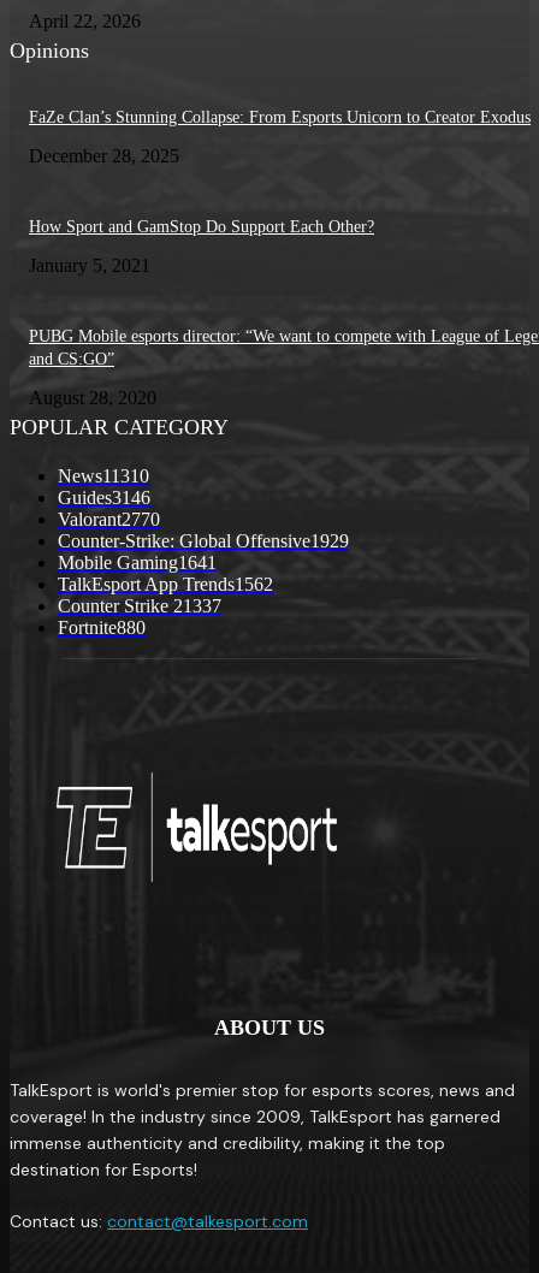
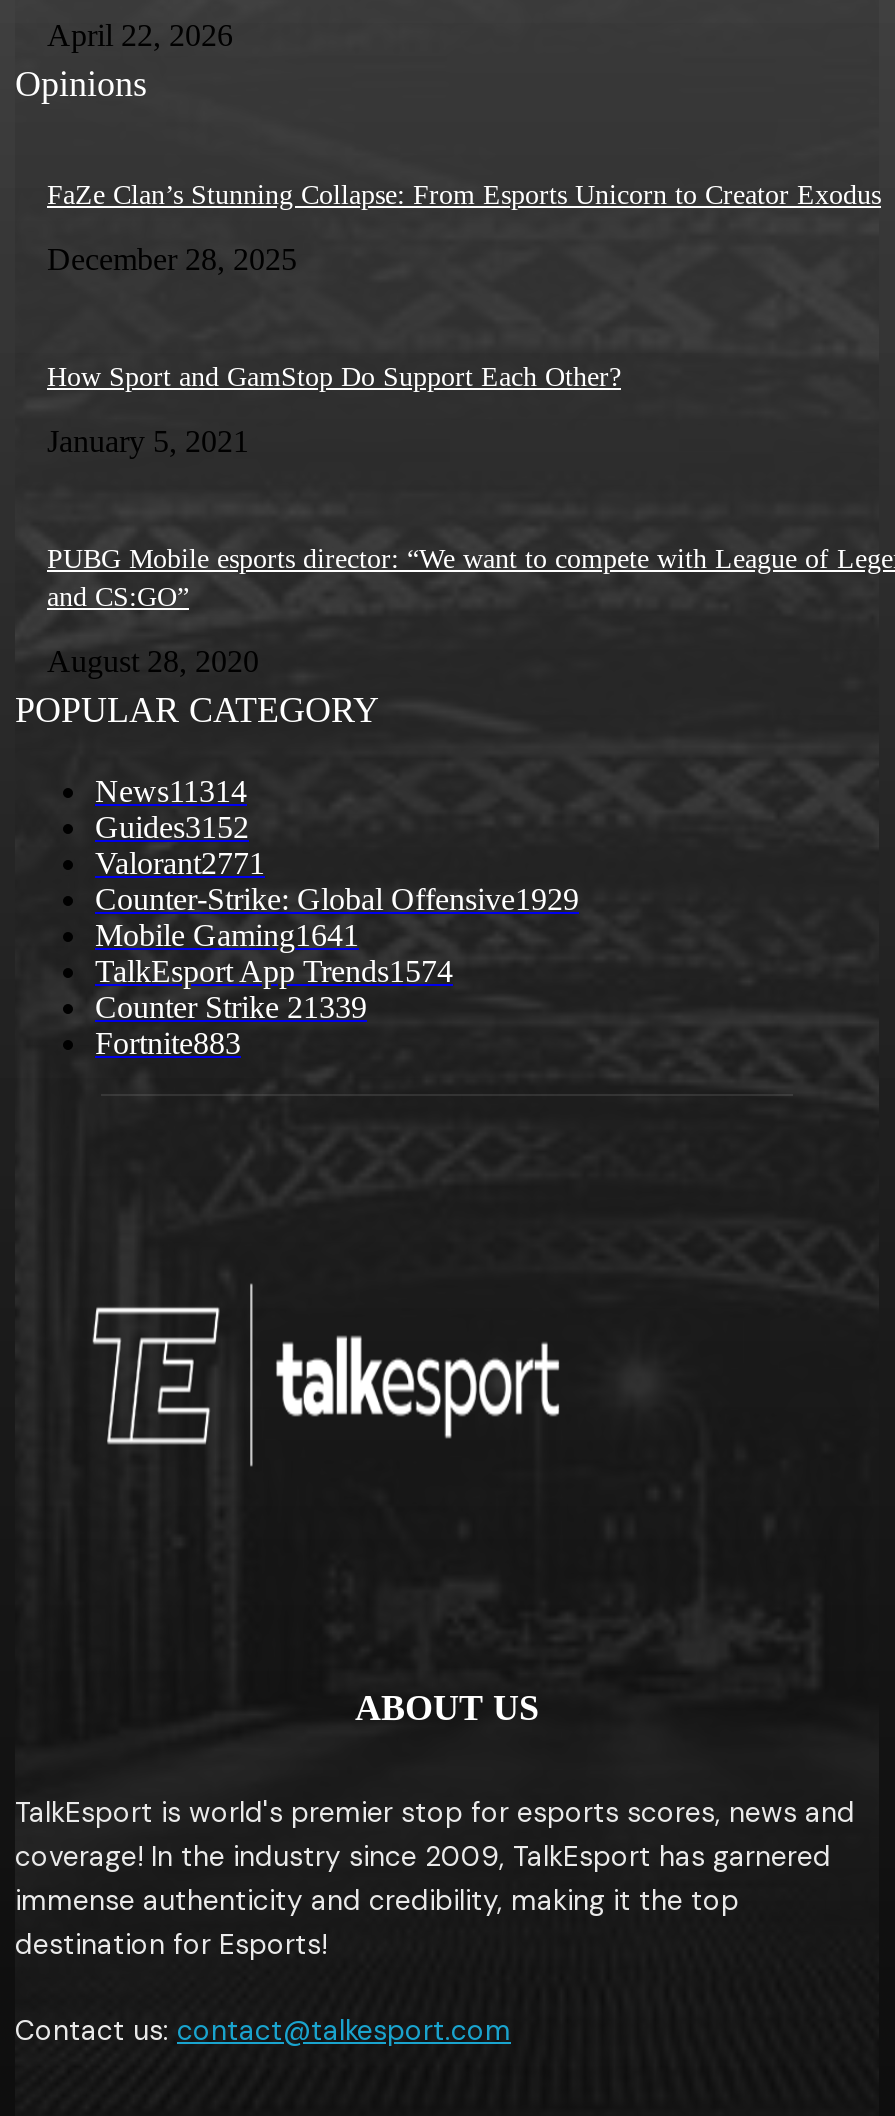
- News11310
+ News11314

- Guides3146
+ Guides3152

- Valorant2770
+ Valorant2771

- TalkEsport App Trends1562
+ TalkEsport App Trends1574

- Counter Strike 21337
+ Counter Strike 21339

- Fortnite880
+ Fortnite883
